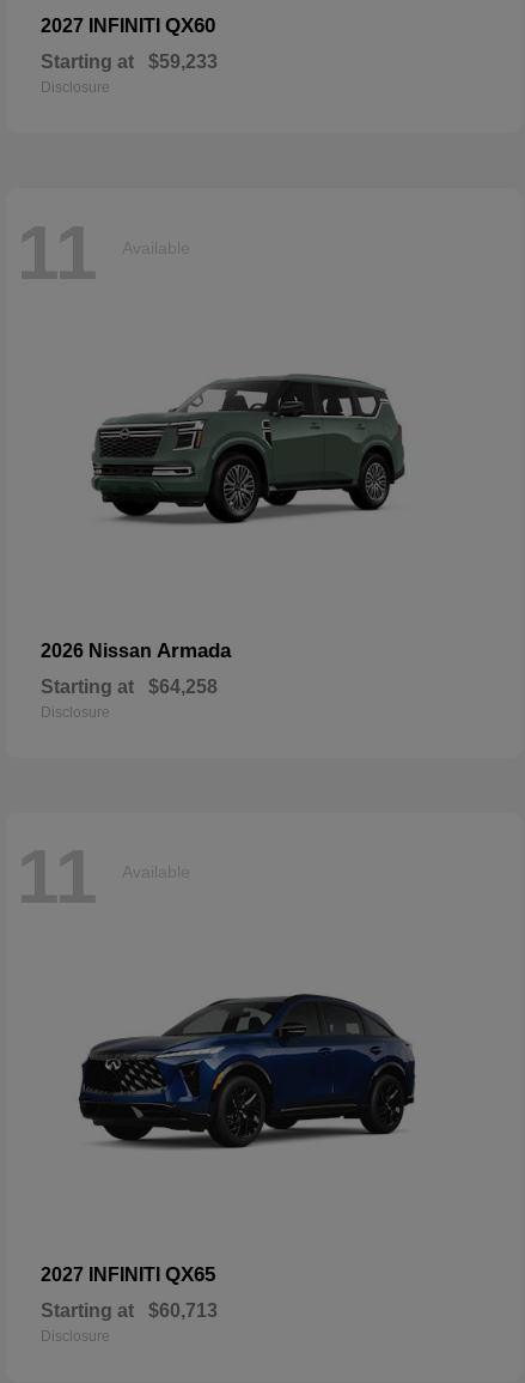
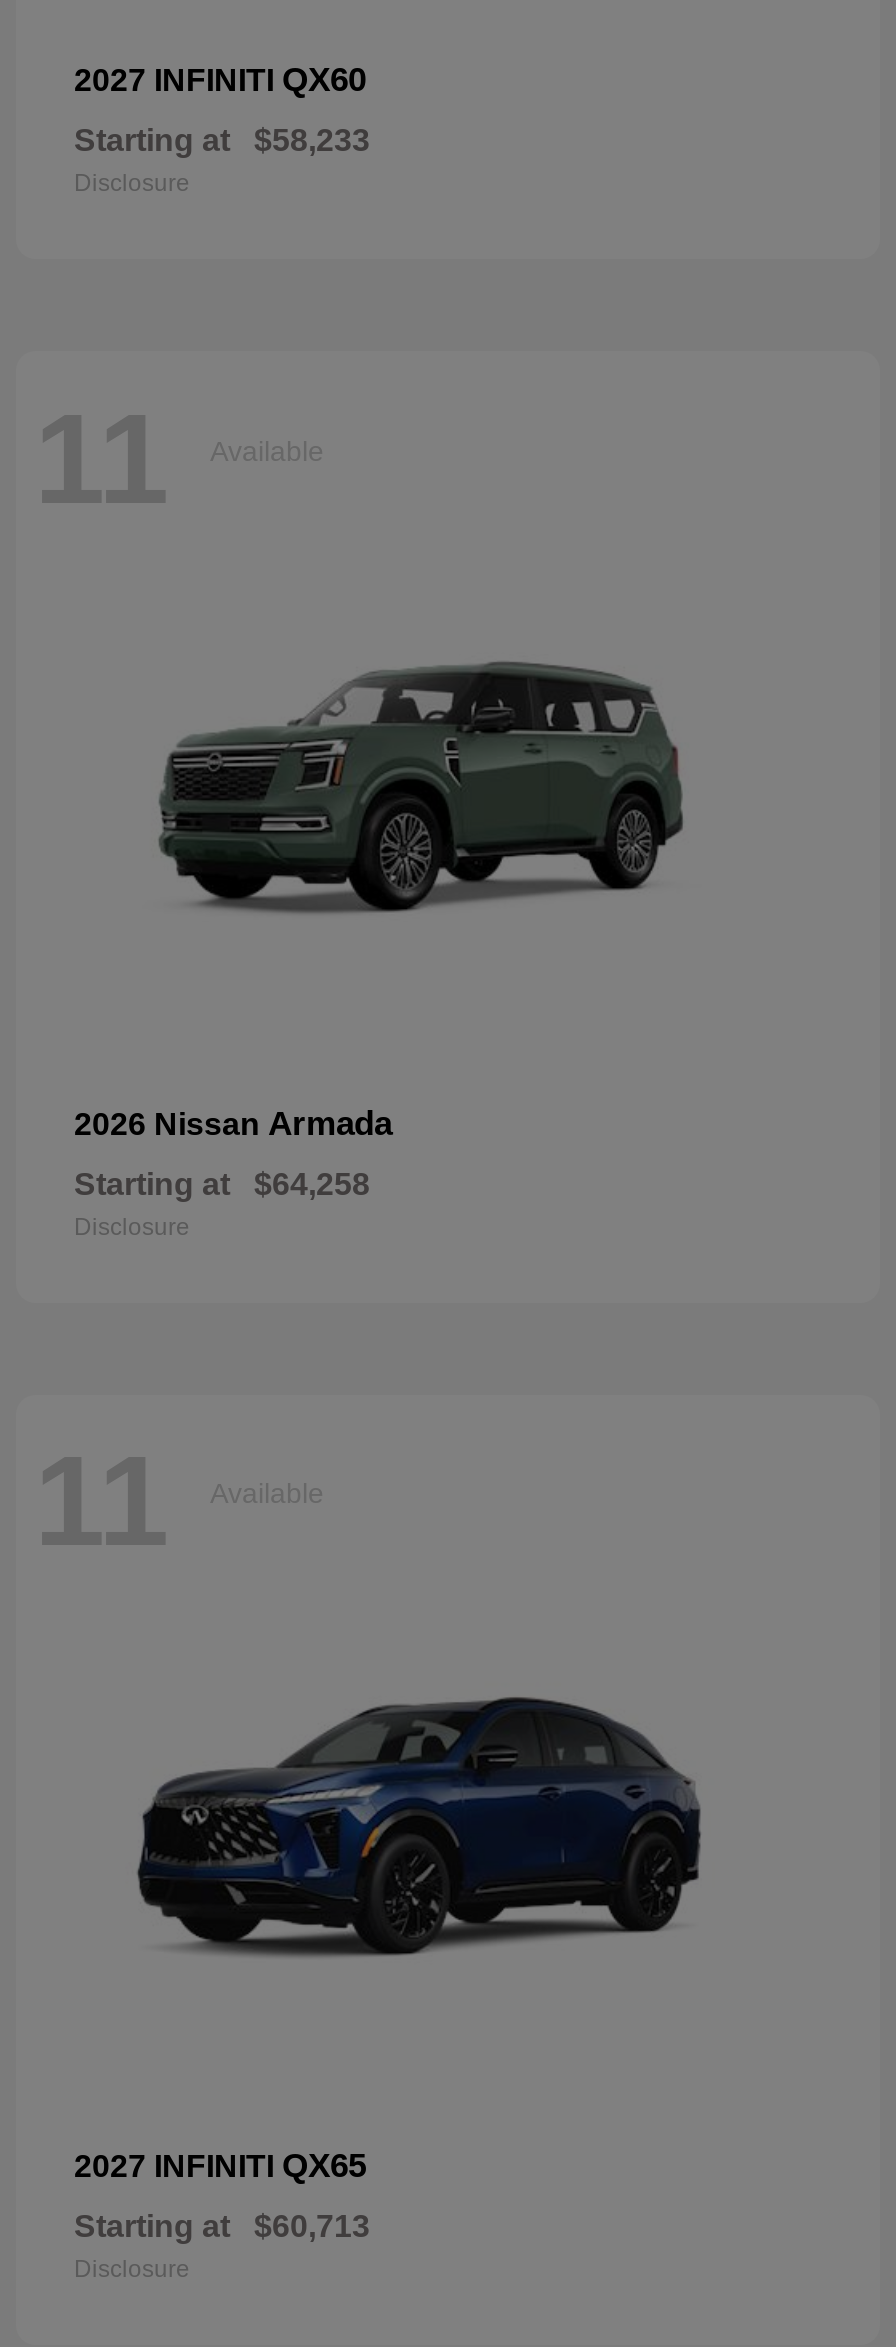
- Starting at $59,233
+ Starting at $58,233
